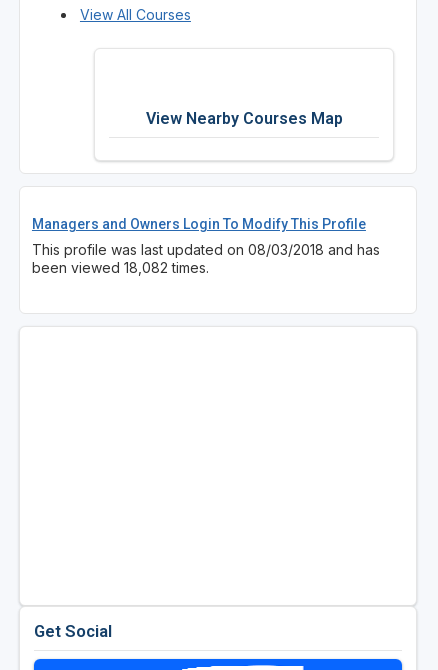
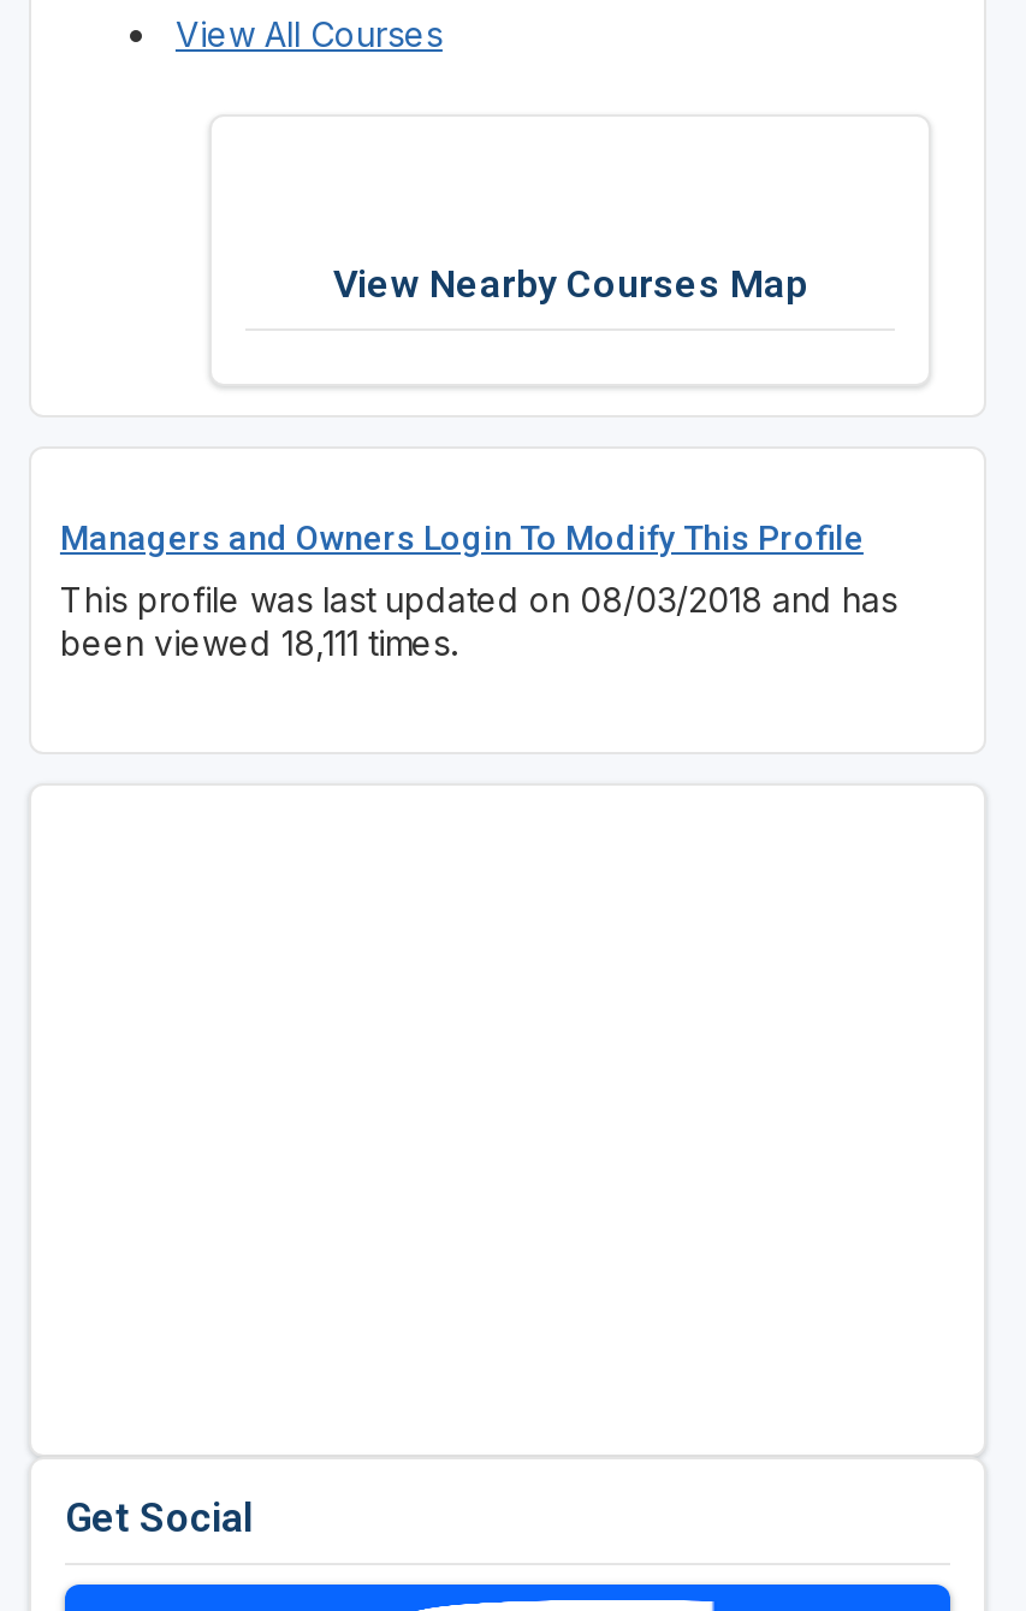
- been viewed 18,082 times.
+ been viewed 18,111 times.
